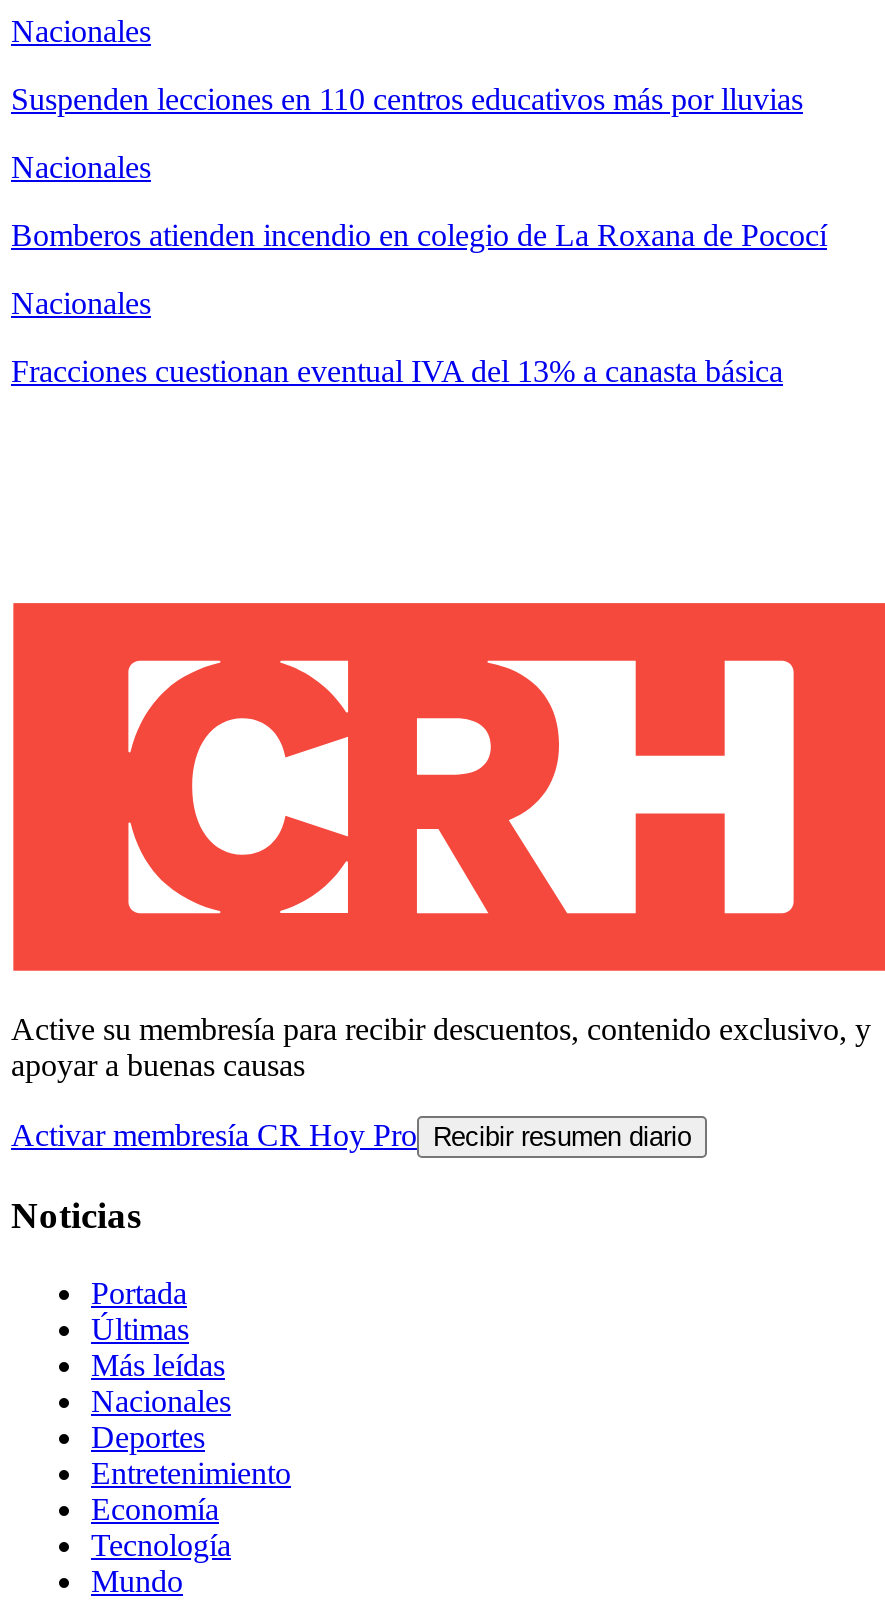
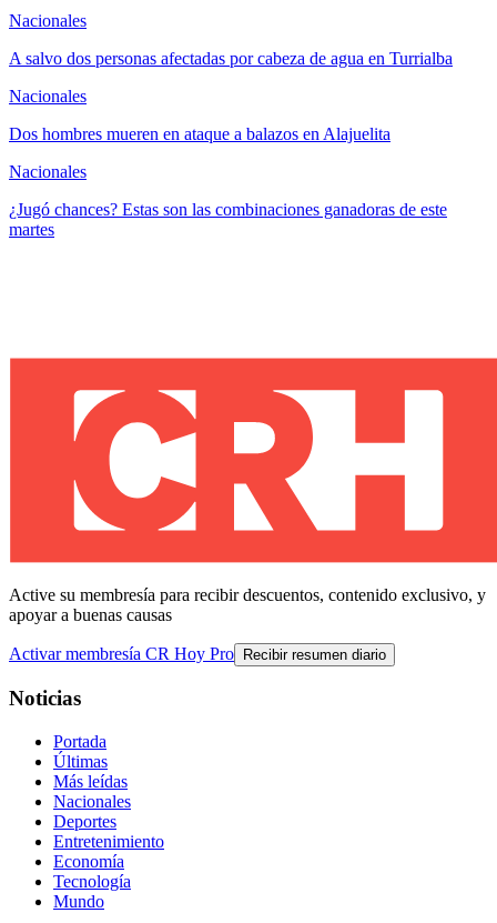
- Suspenden lecciones en 110 centros educativos más por lluvias
+ A salvo dos personas afectadas por cabeza de agua en Turrialba

- Bomberos atienden incendio en colegio de La Roxana de Pococí
+ Dos hombres mueren en ataque a balazos en Alajuelita

- Fracciones cuestionan eventual IVA del 13% a canasta básica
+ ¿Jugó chances? Estas son las combinaciones ganadoras de este
+ martes
